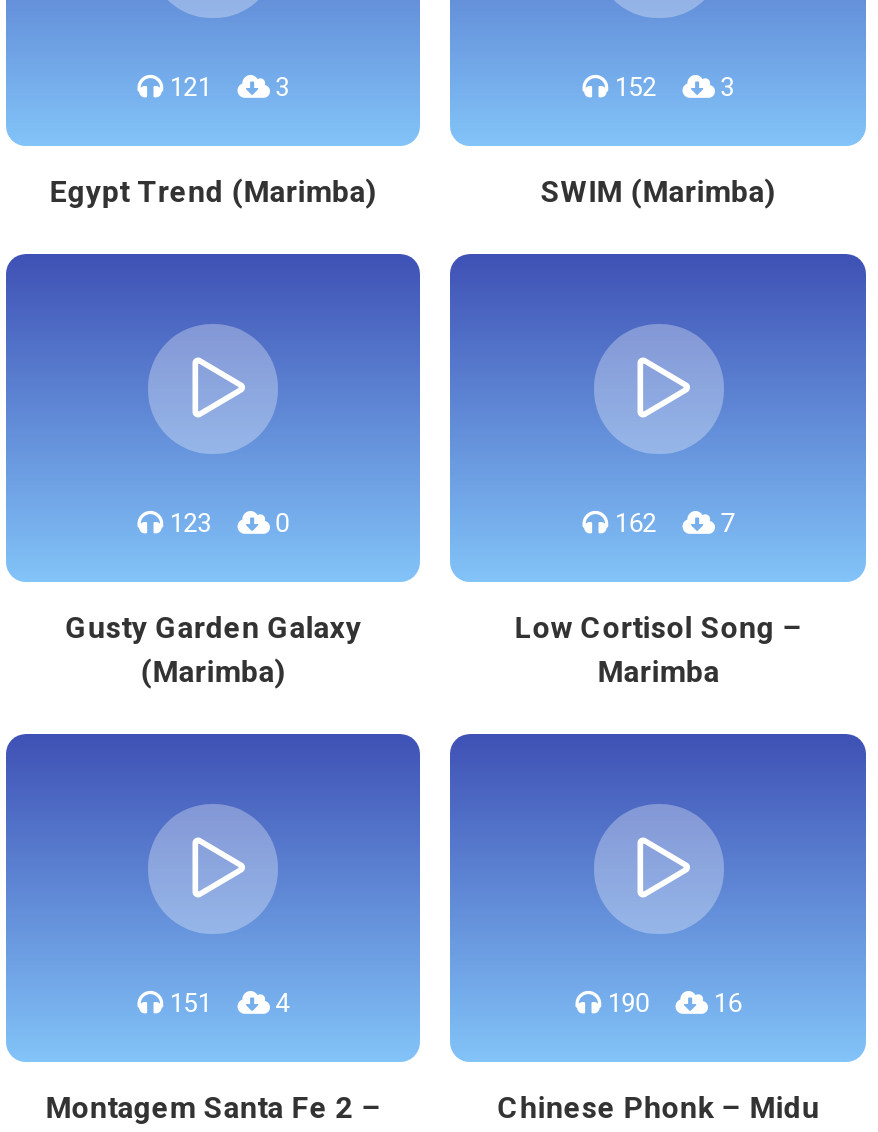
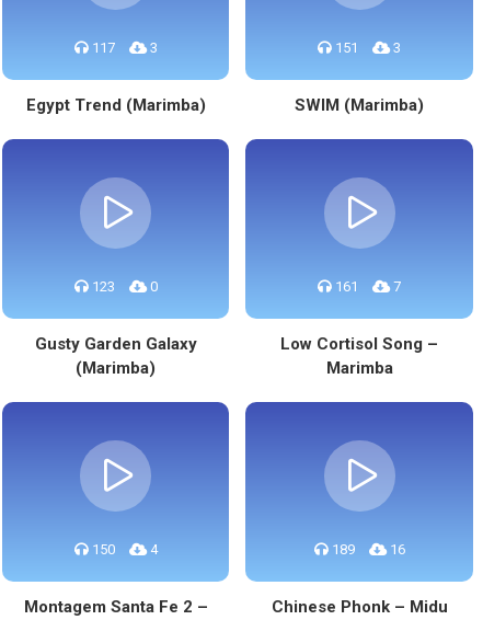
- 121 3
+ 117 3

- 152 3
+ 151 3

- 162 7
+ 161 7

- 151 4
+ 150 4

- 190 16
+ 189 16
